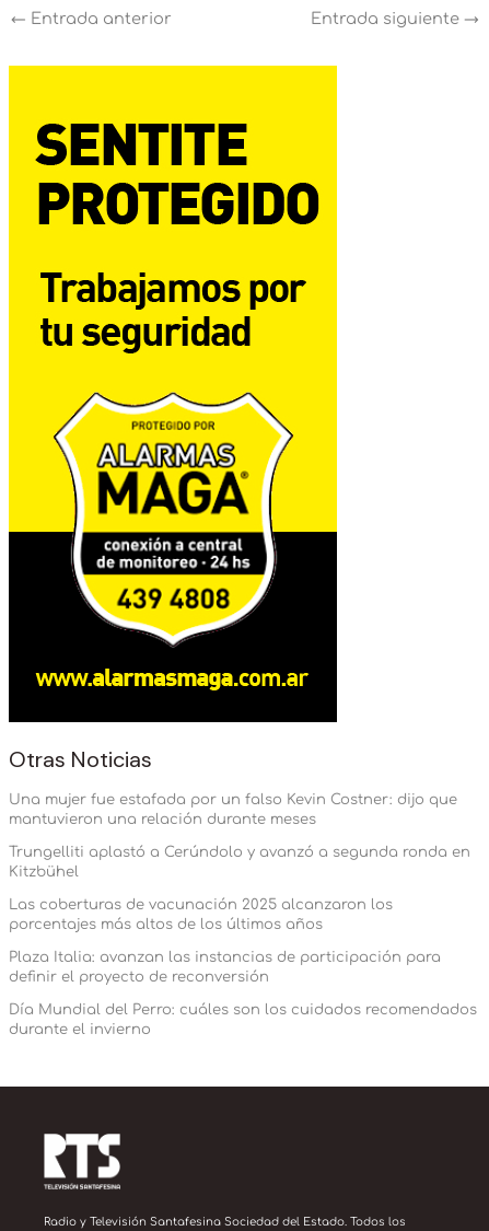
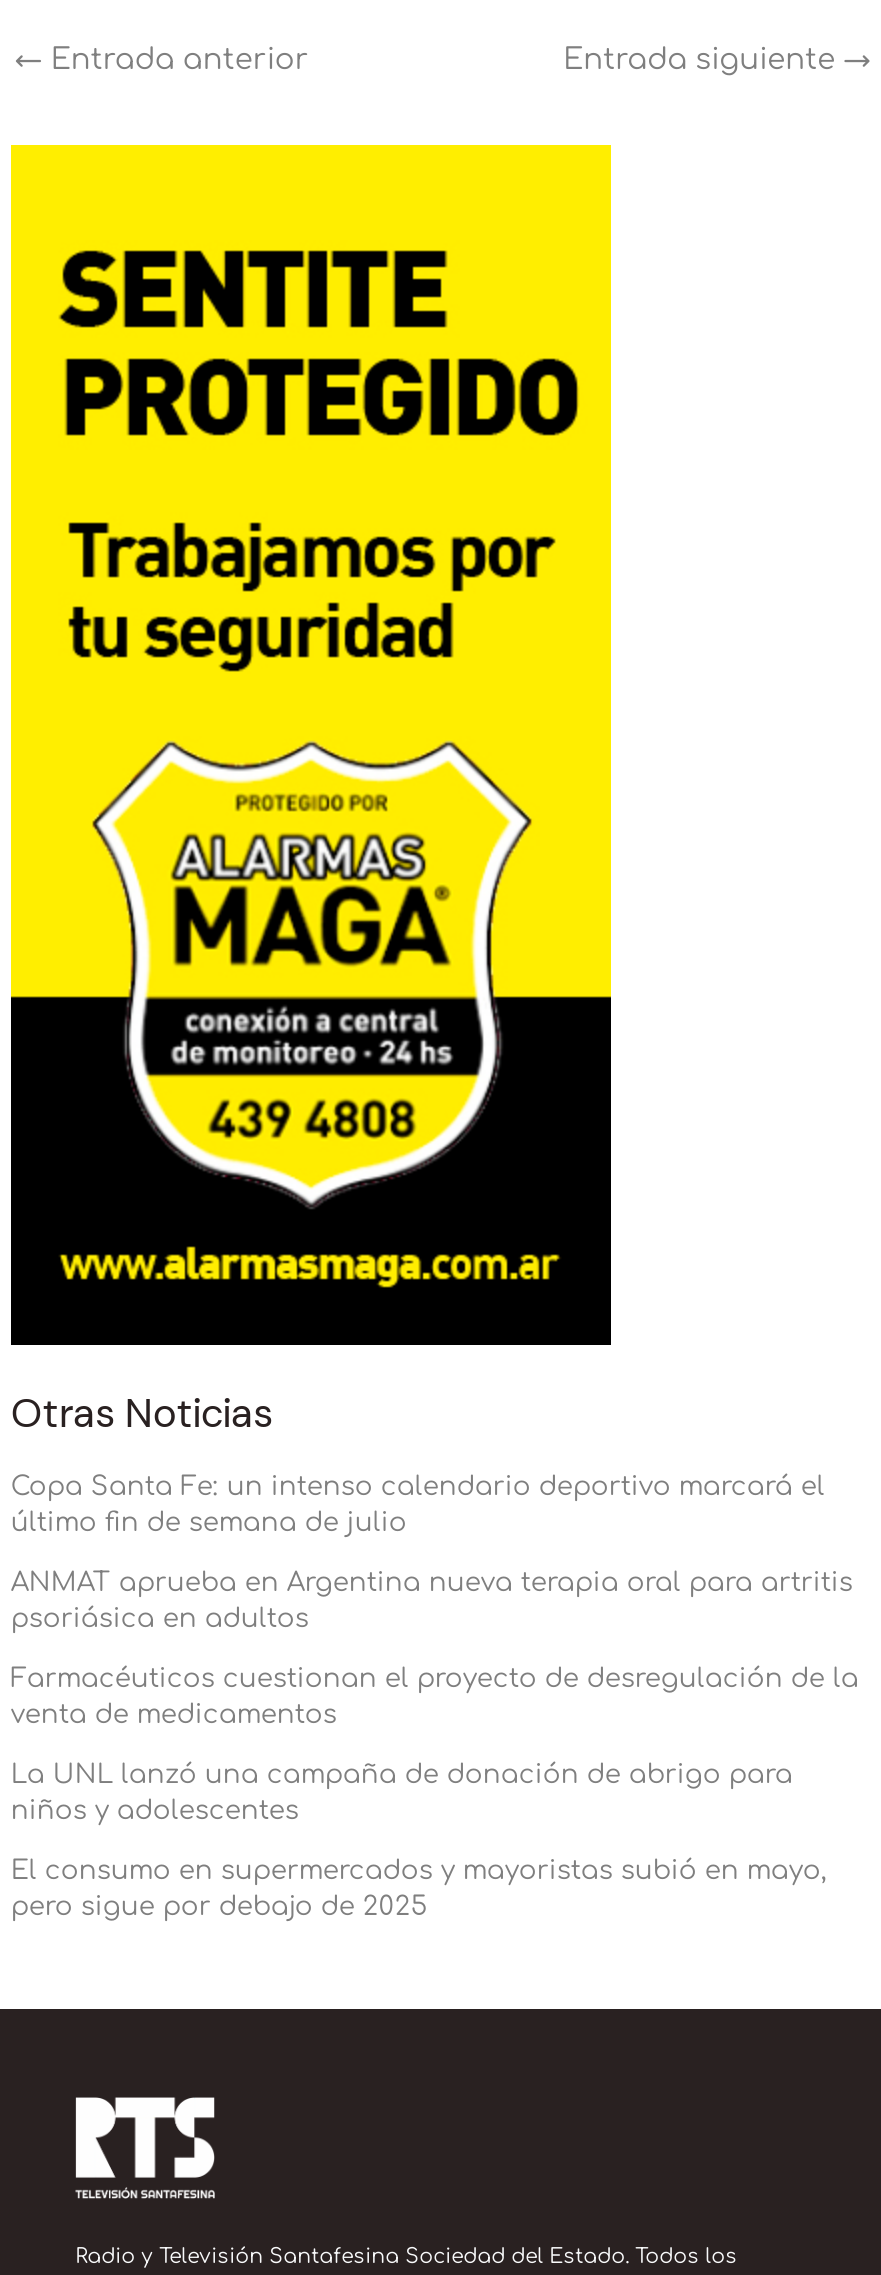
- Una mujer fue estafada por un falso Kevin Costner: dijo que
- mantuvieron una relación durante meses
+ Copa Santa Fe: un intenso calendario deportivo marcará el
+ último fin de semana de julio

- Trungelliti aplastó a Cerúndolo y avanzó a segunda ronda en
- Kitzbühel
+ ANMAT aprueba en Argentina nueva terapia oral para artritis
+ psoriásica en adultos

- Las coberturas de vacunación 2025 alcanzaron los
- porcentajes más altos de los últimos años
+ Farmacéuticos cuestionan el proyecto de desregulación de la
+ venta de medicamentos

- Plaza Italia: avanzan las instancias de participación para
- definir el proyecto de reconversión
+ La UNL lanzó una campaña de donación de abrigo para
+ niños y adolescentes

- Día Mundial del Perro: cuáles son los cuidados recomendados
- durante el invierno
+ El consumo en supermercados y mayoristas subió en mayo,
+ pero sigue por debajo de 2025
